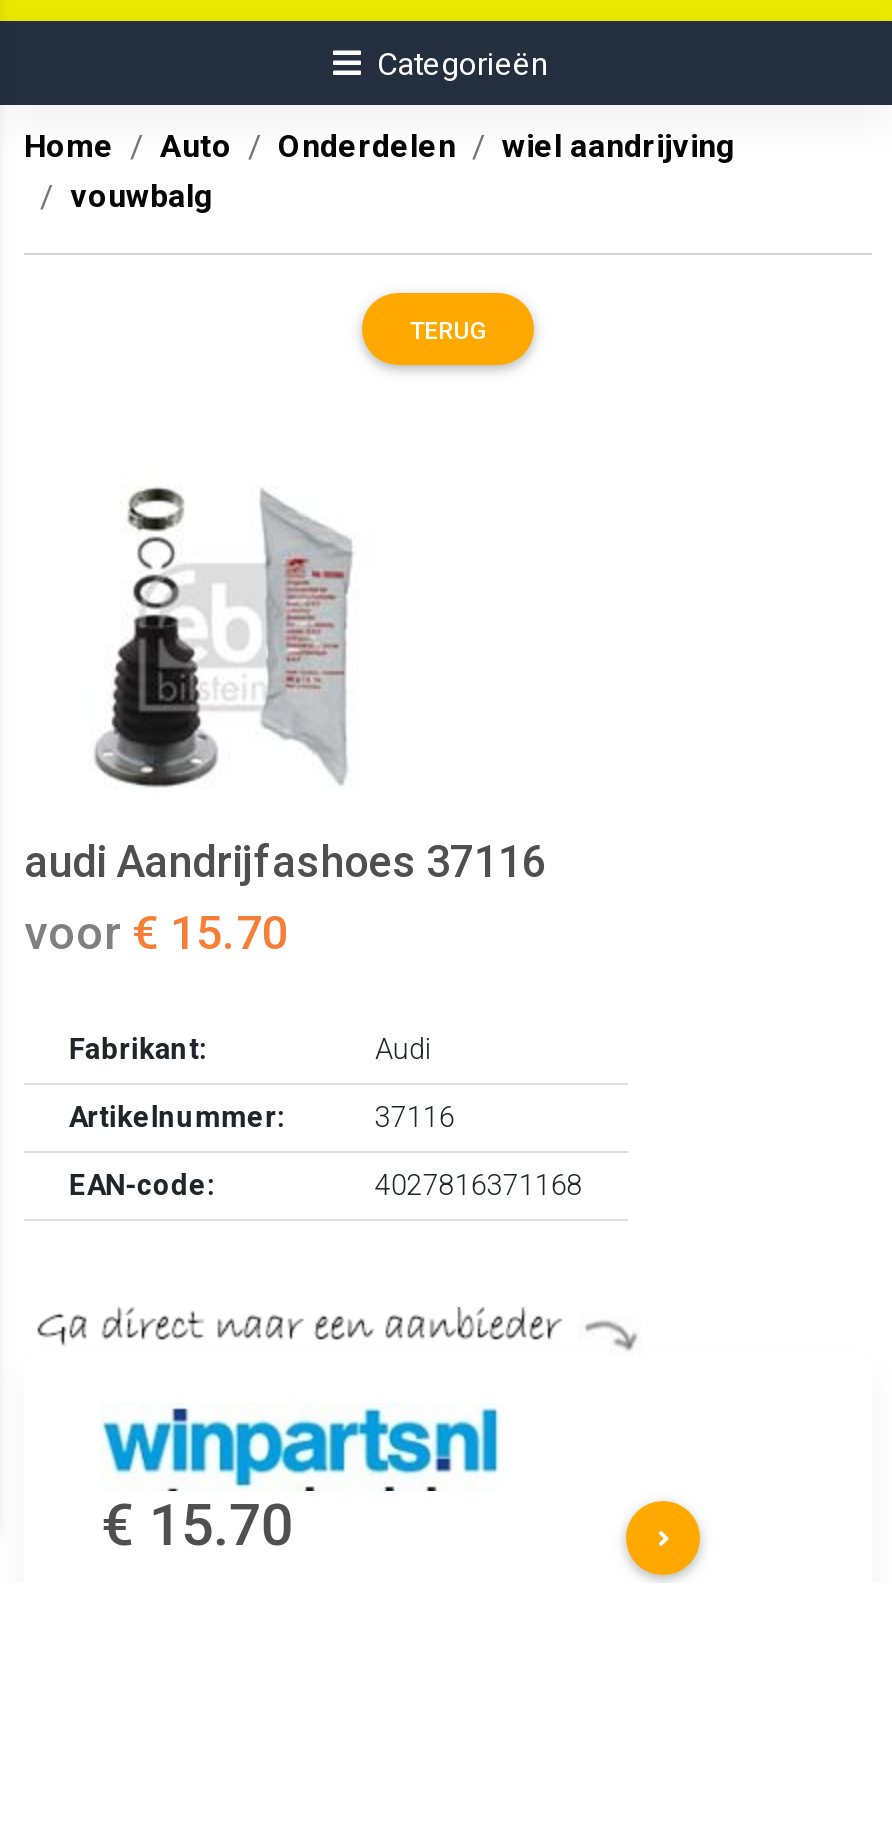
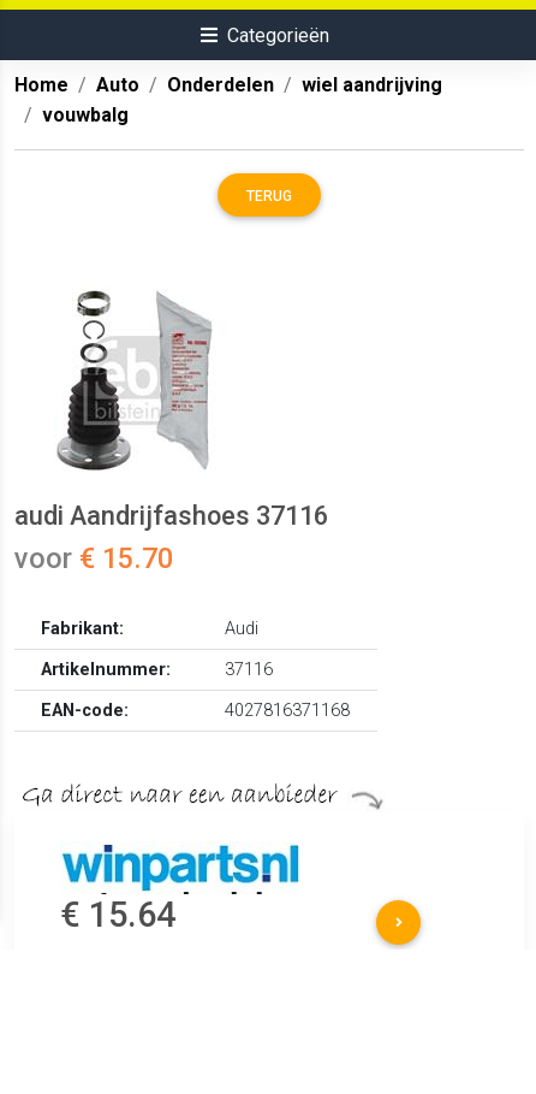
- € 15.70
+ € 15.64
